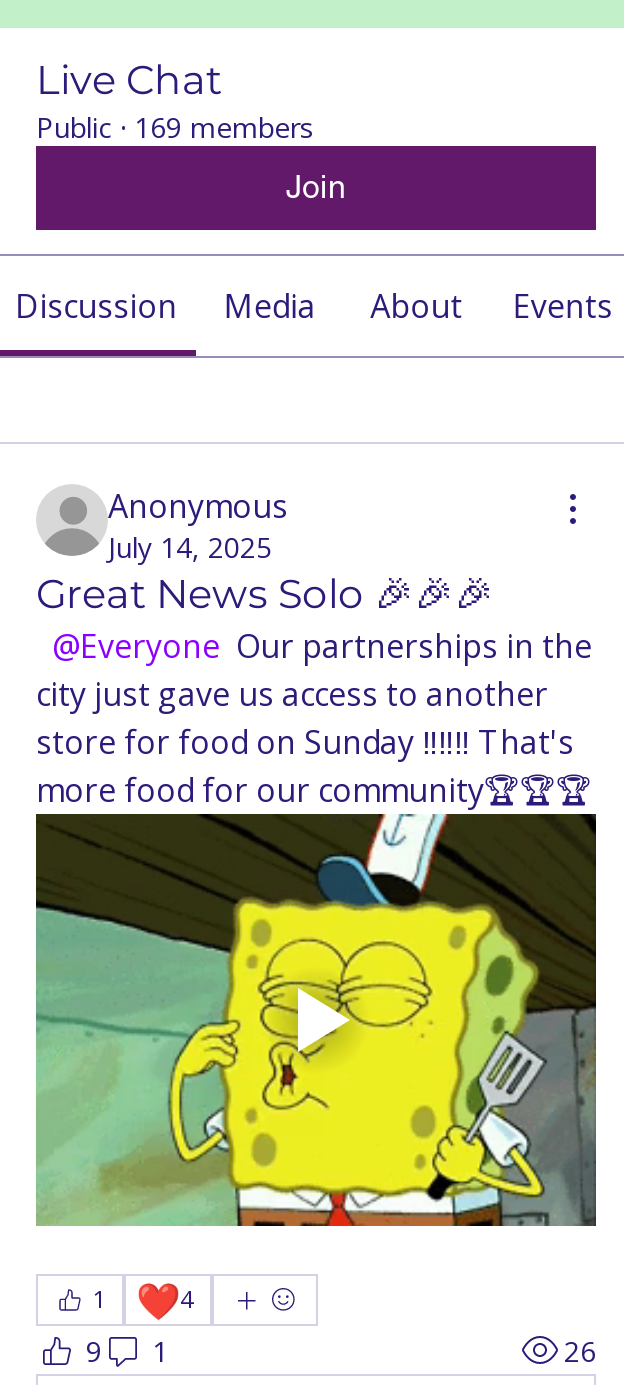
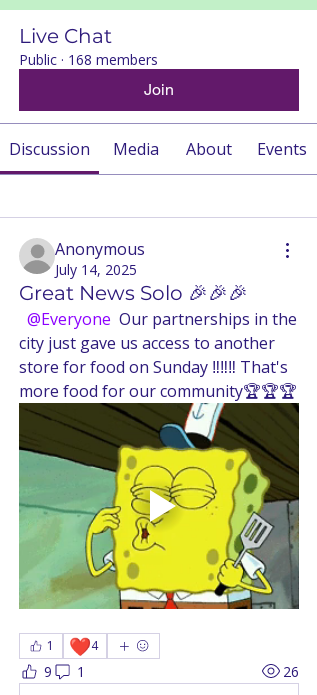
- Public · 169 members
+ Public · 168 members
